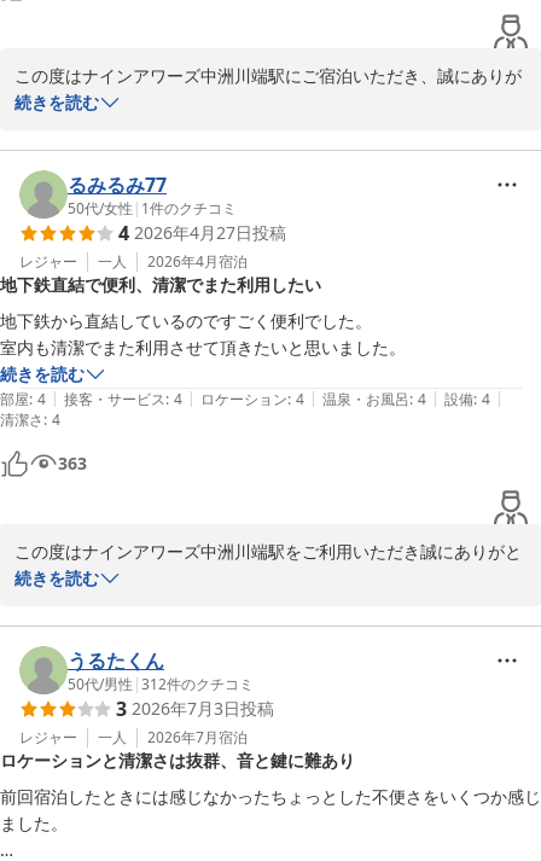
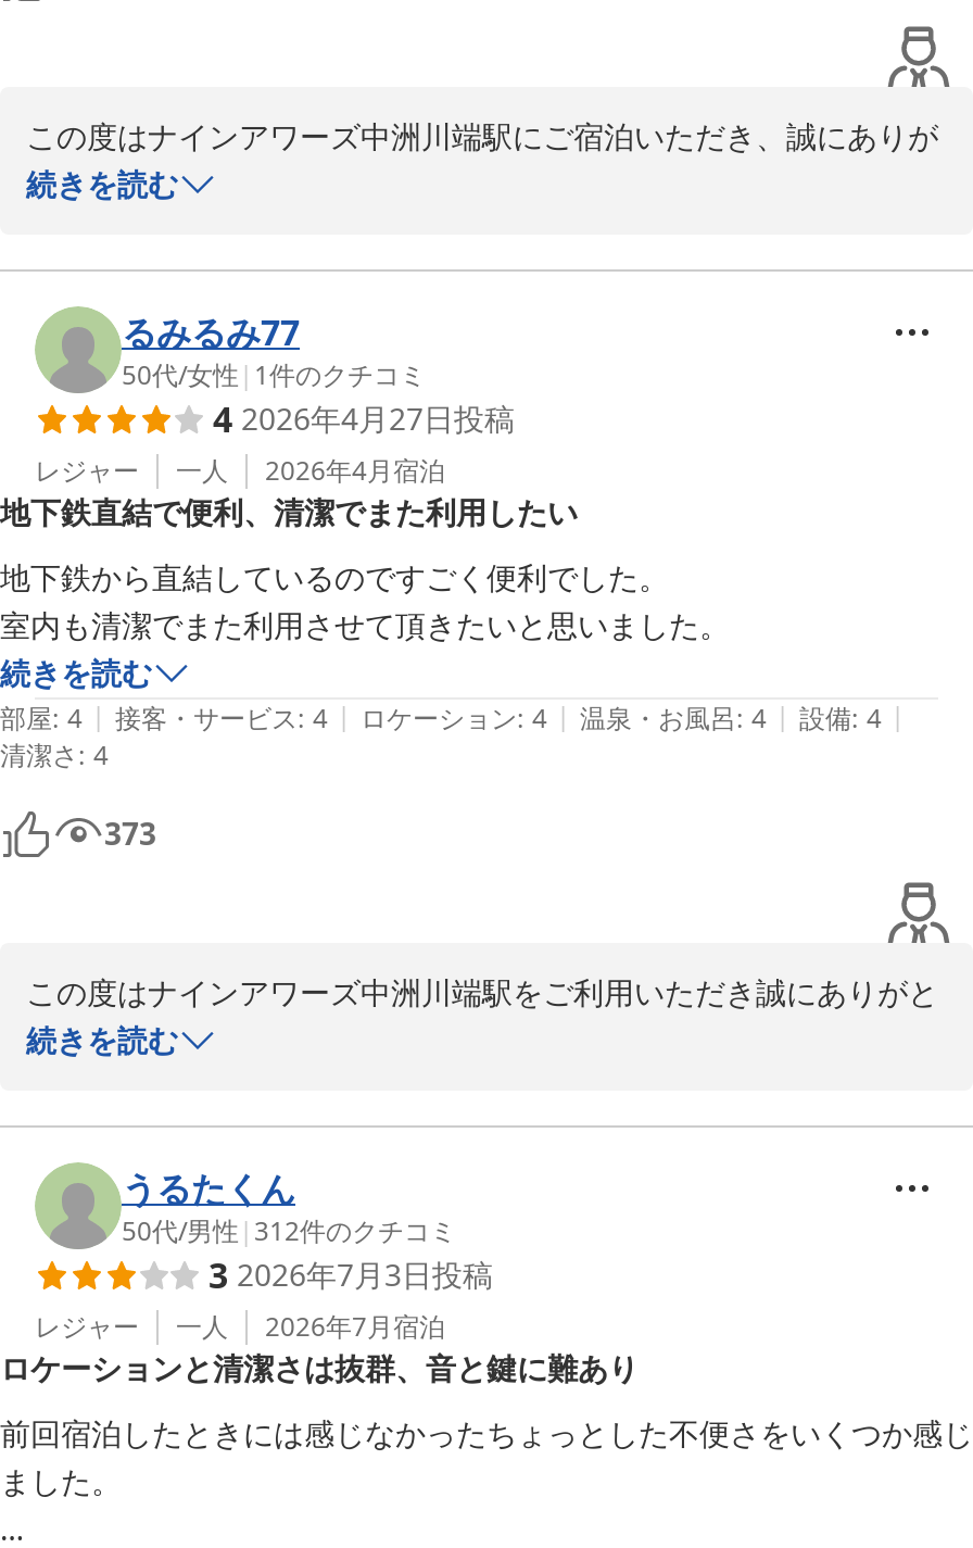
- 363
+ 373
